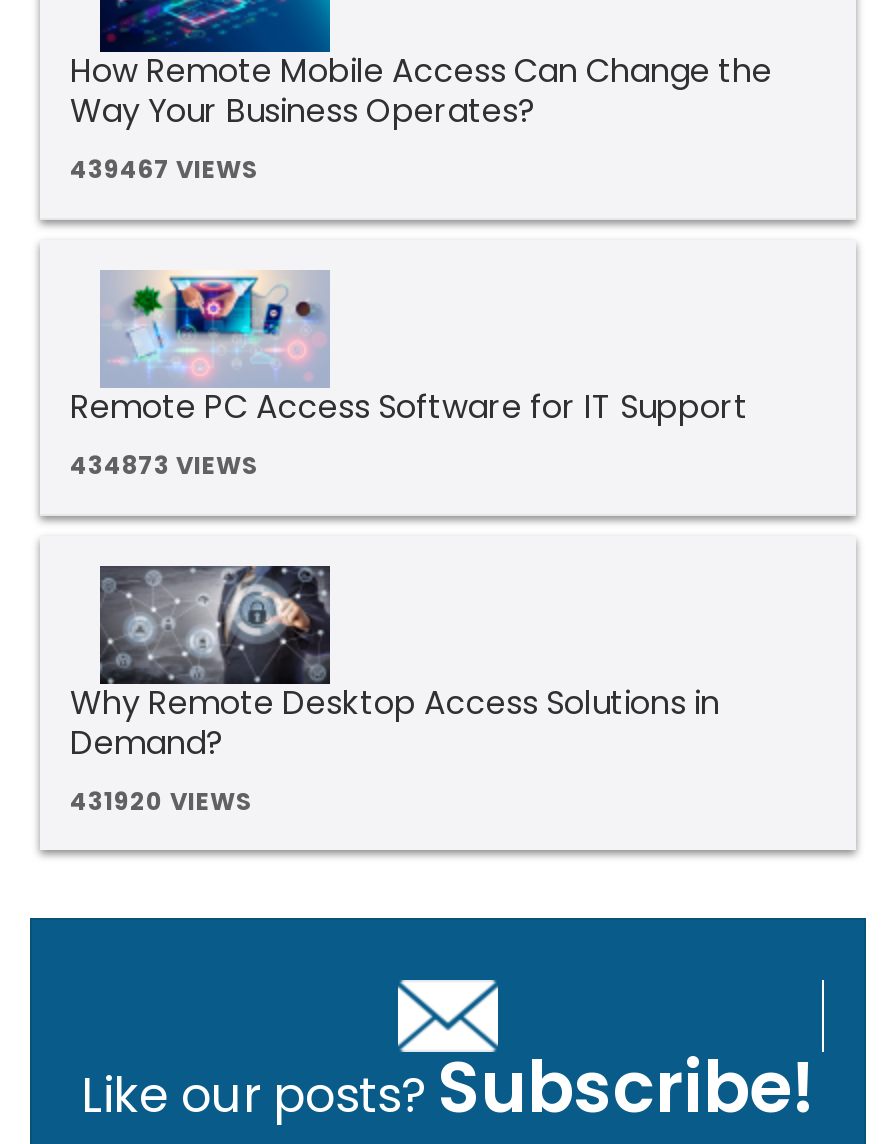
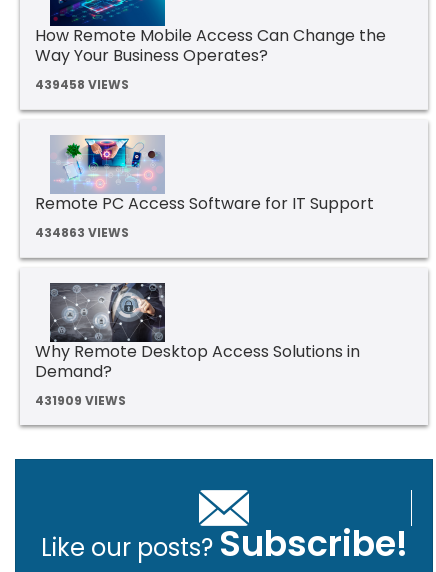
- 439467 VIEWS
+ 439458 VIEWS

- 434873 VIEWS
+ 434863 VIEWS

- 431920 VIEWS
+ 431909 VIEWS
